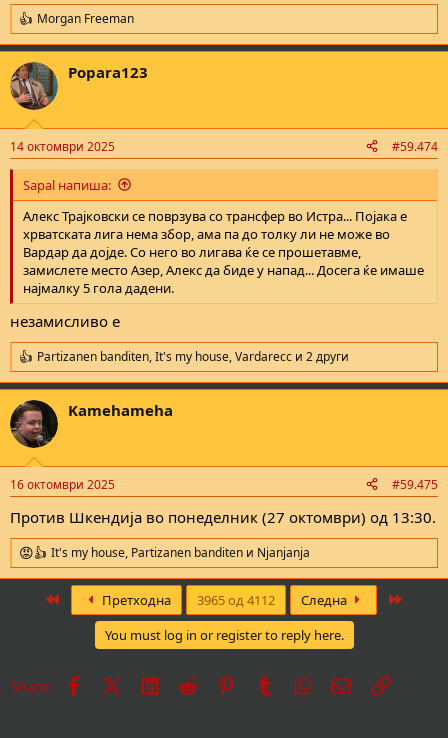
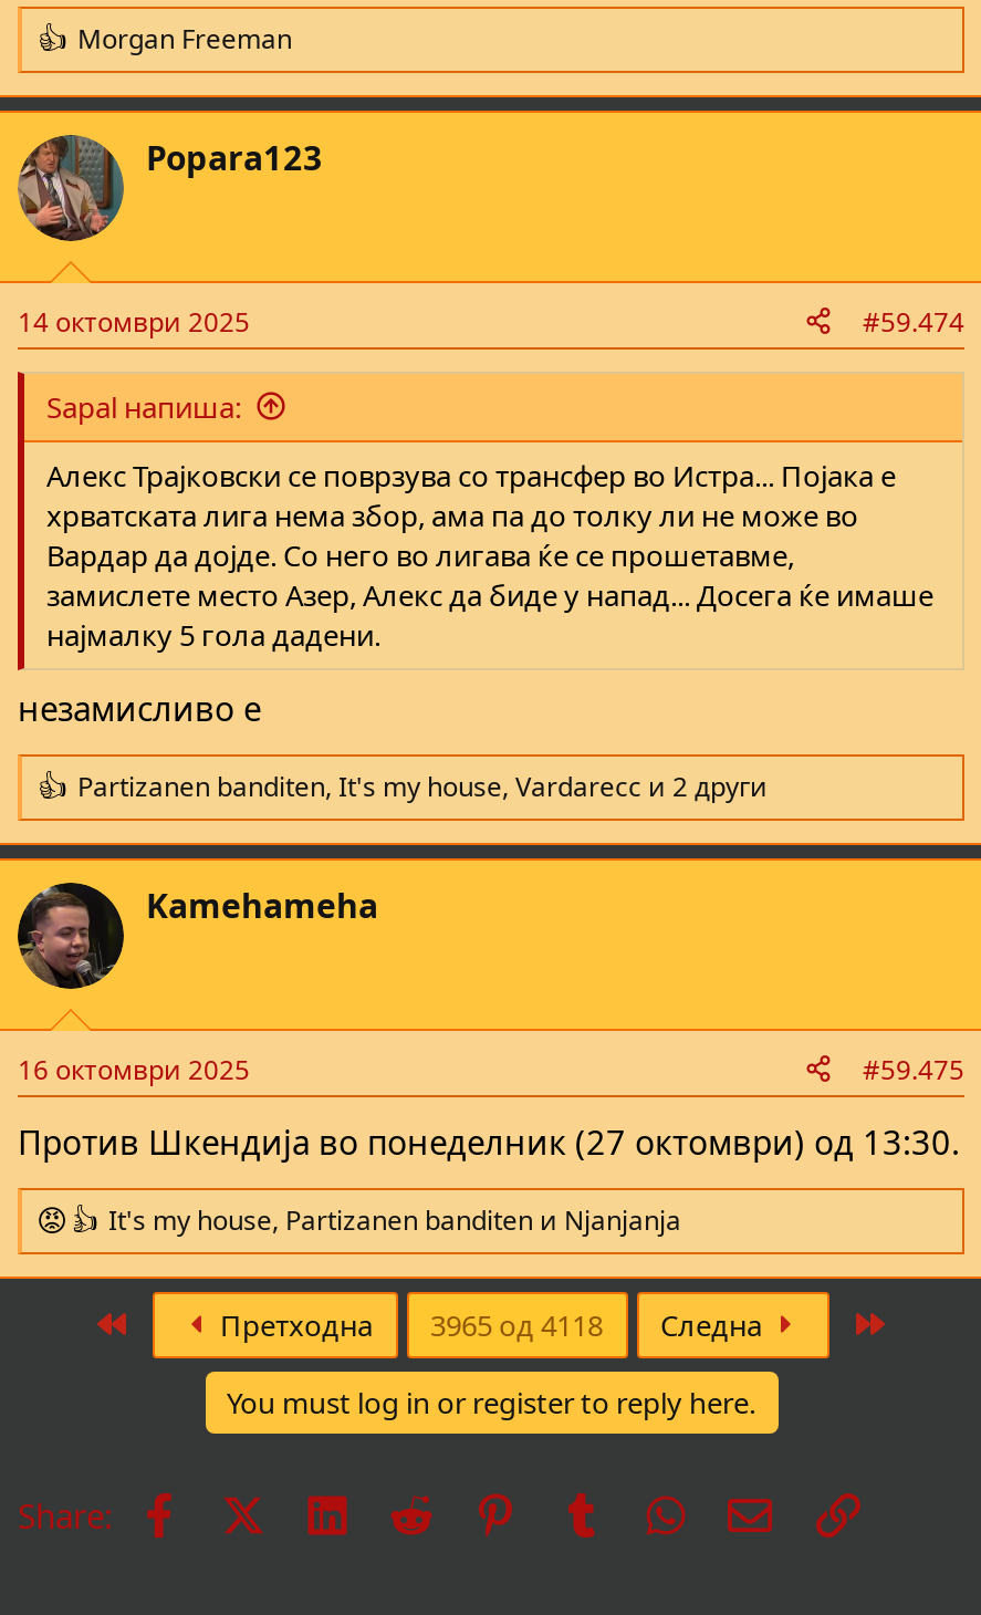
- 3965 од 4112
+ 3965 од 4118
